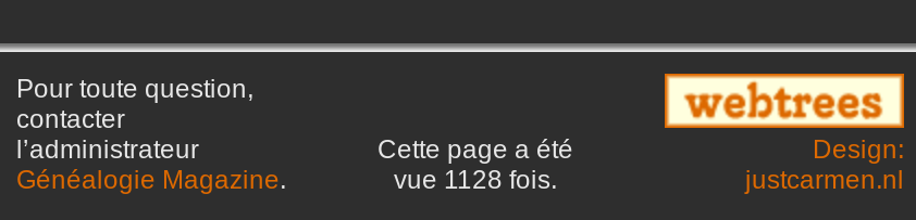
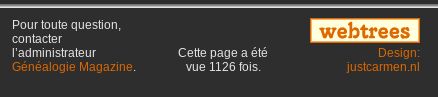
- vue 1128 fois.
+ vue 1126 fois.
